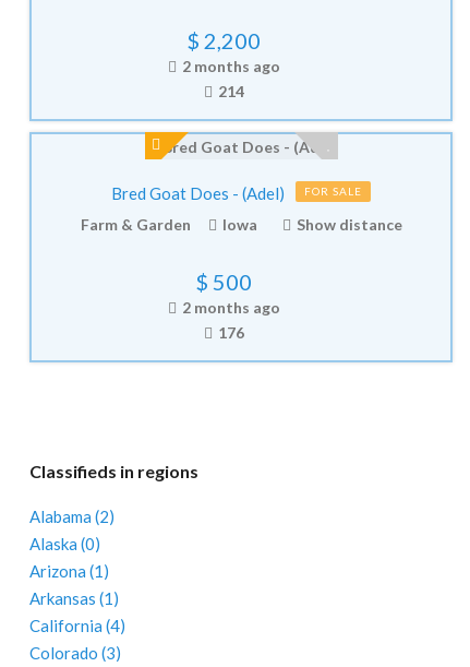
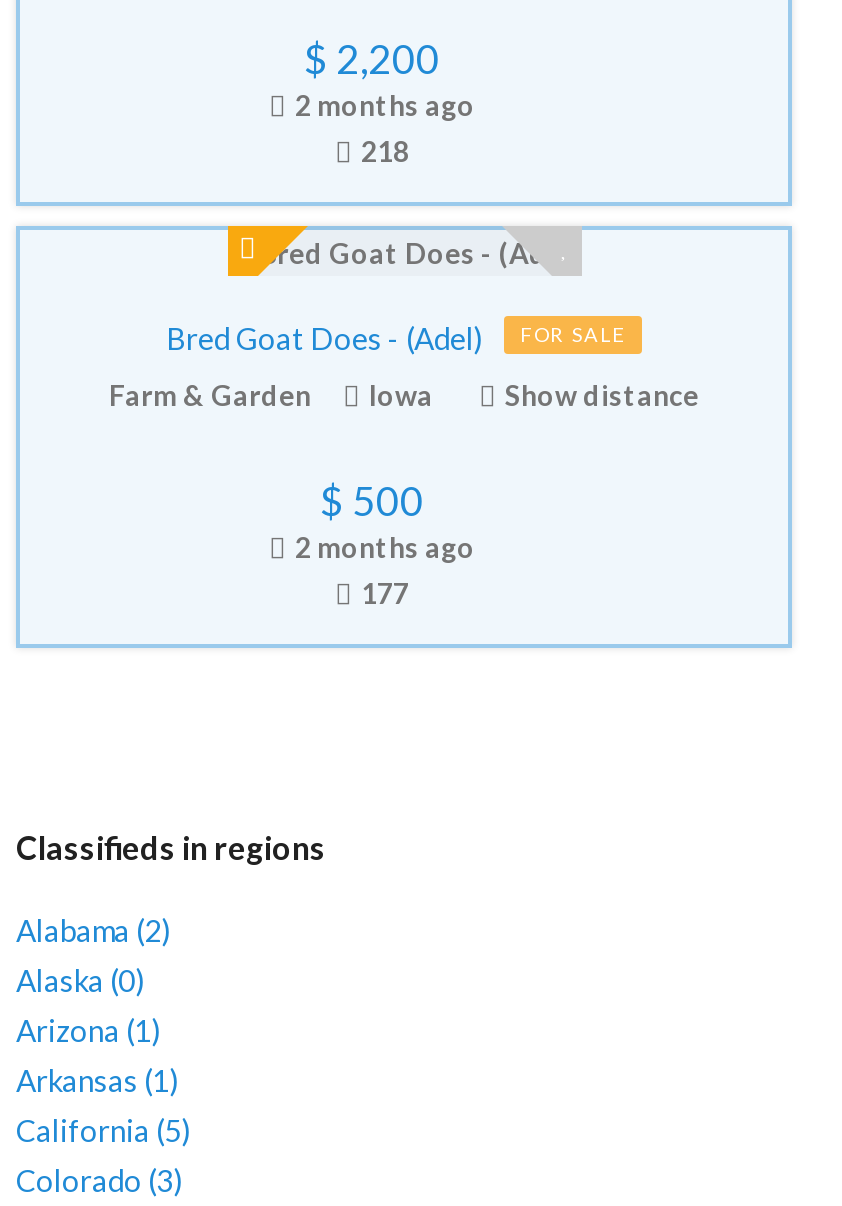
- 214
+ 218

- 176
+ 177

- California (4)
+ California (5)
